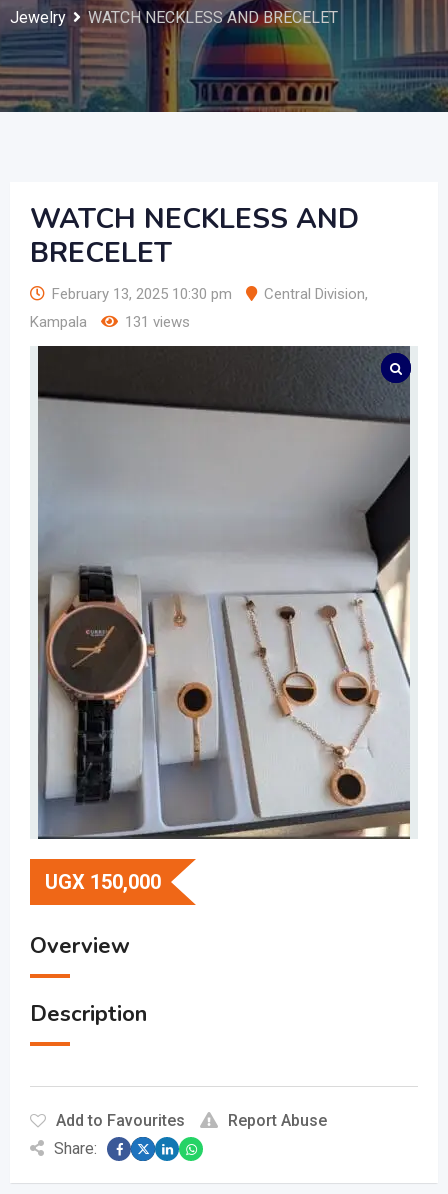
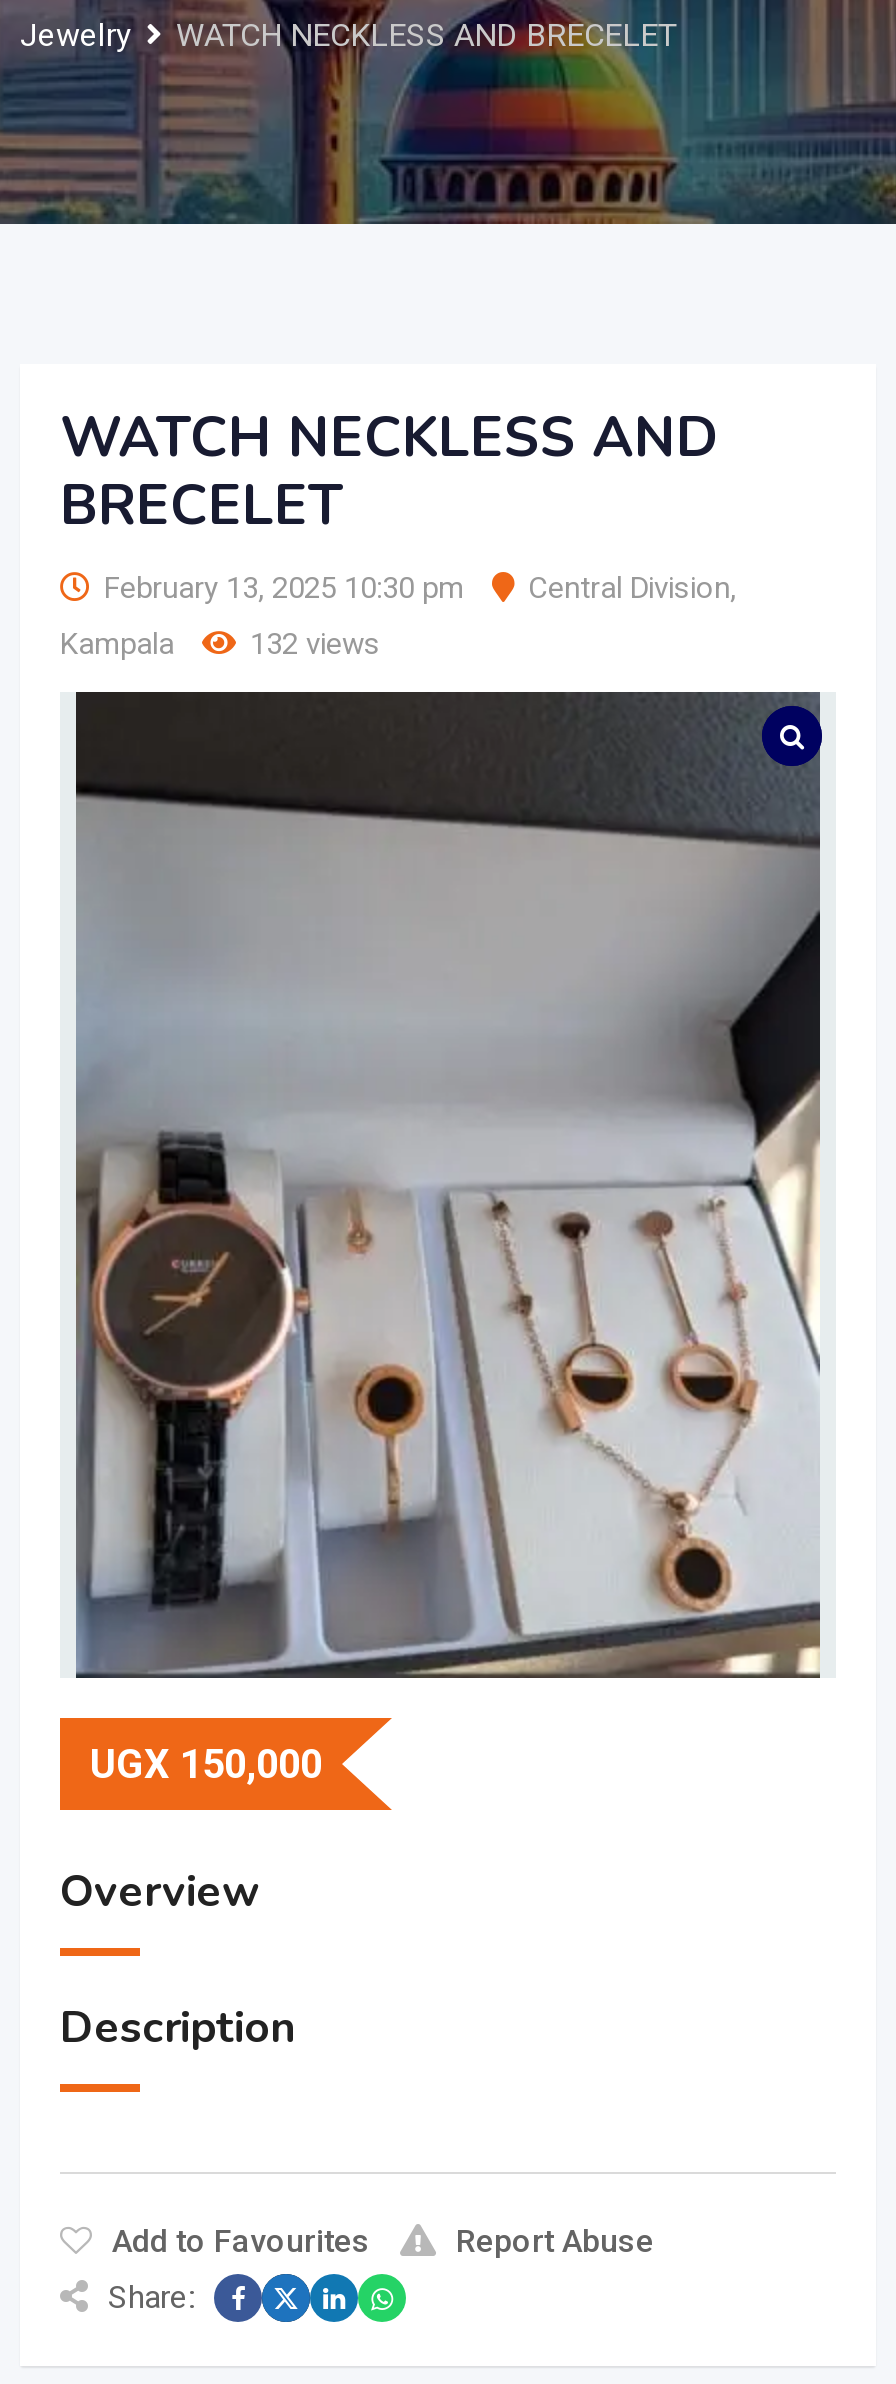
- 131 views
+ 132 views
